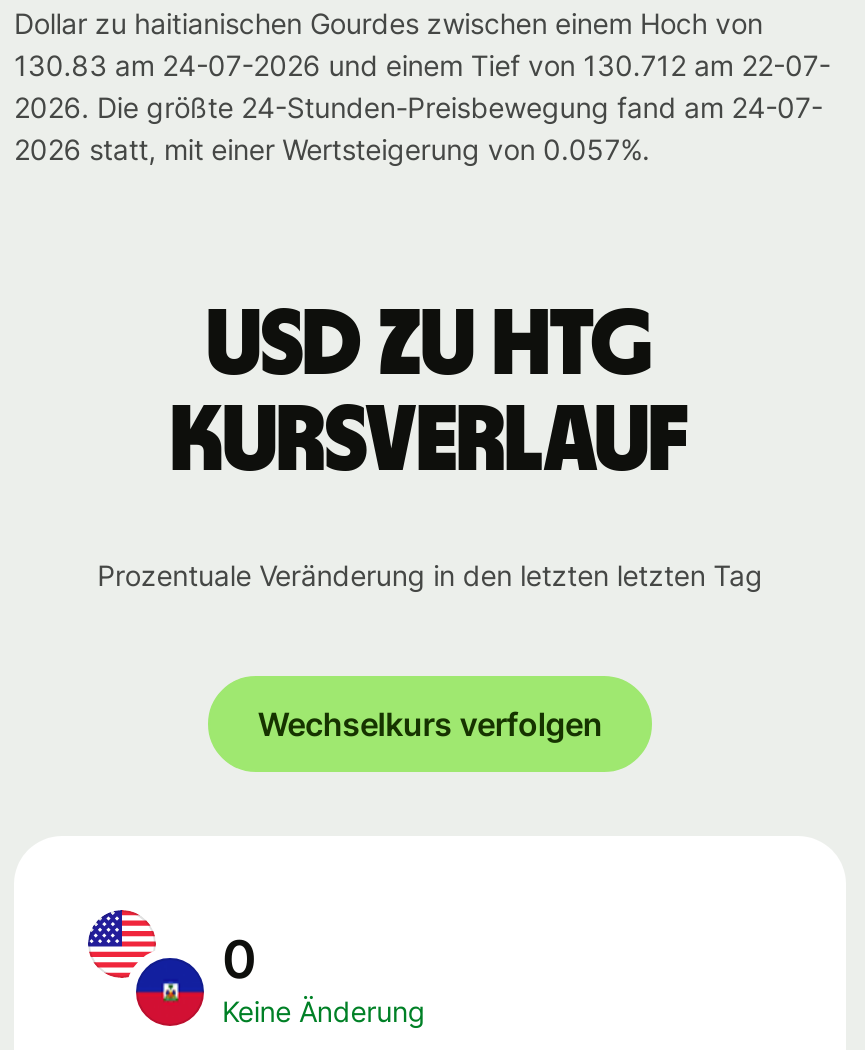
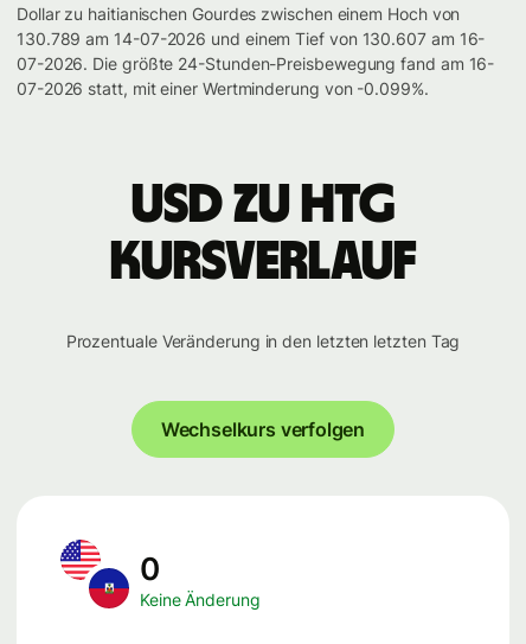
- 130.83 am 24-07-2026 und einem Tief von 130.712 am 22-07-
+ 130.789 am 14-07-2026 und einem Tief von 130.607 am 16-

- 2026. Die größte 24-Stunden-Preisbewegung fand am 24-07-
+ 07-2026. Die größte 24-Stunden-Preisbewegung fand am 16-

- 2026 statt, mit einer Wertsteigerung von 0.057%.
+ 07-2026 statt, mit einer Wertminderung von -0.099%.
